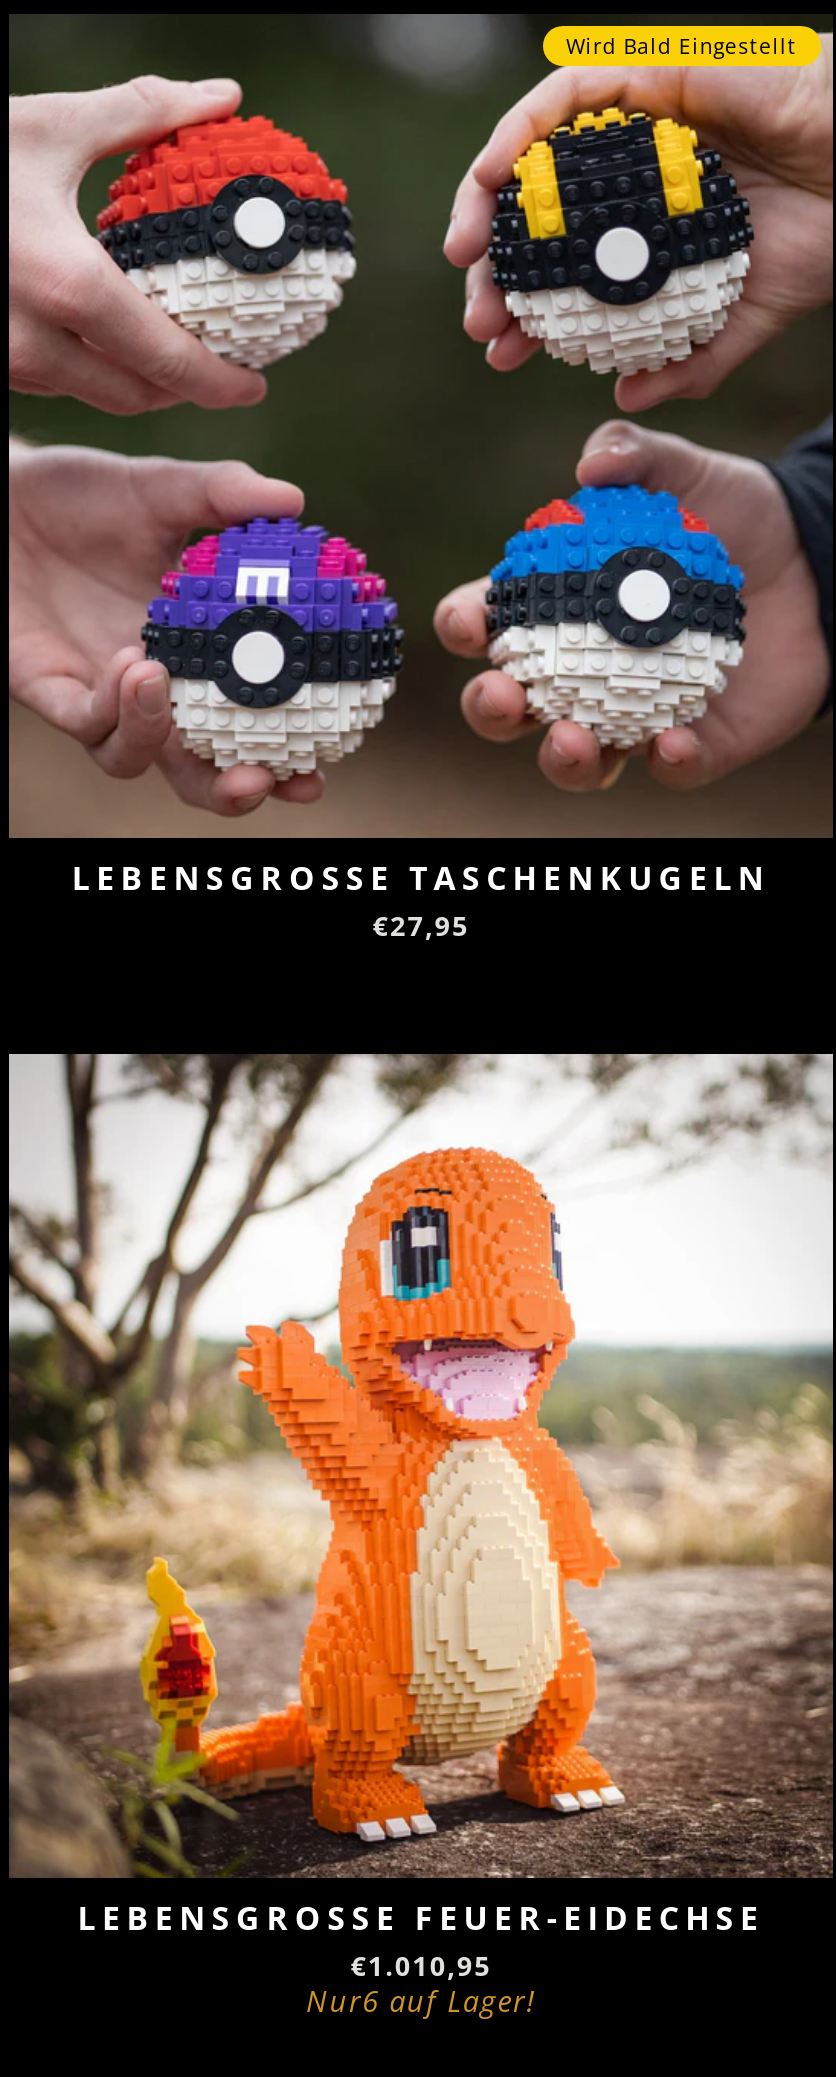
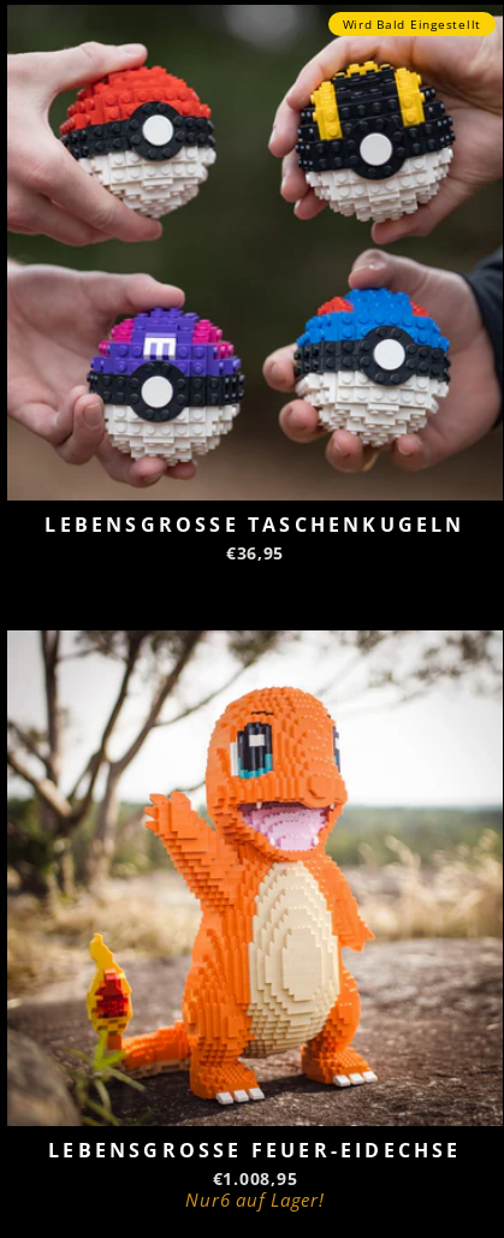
- €27,95
+ €36,95

- €1.010,95
+ €1.008,95
